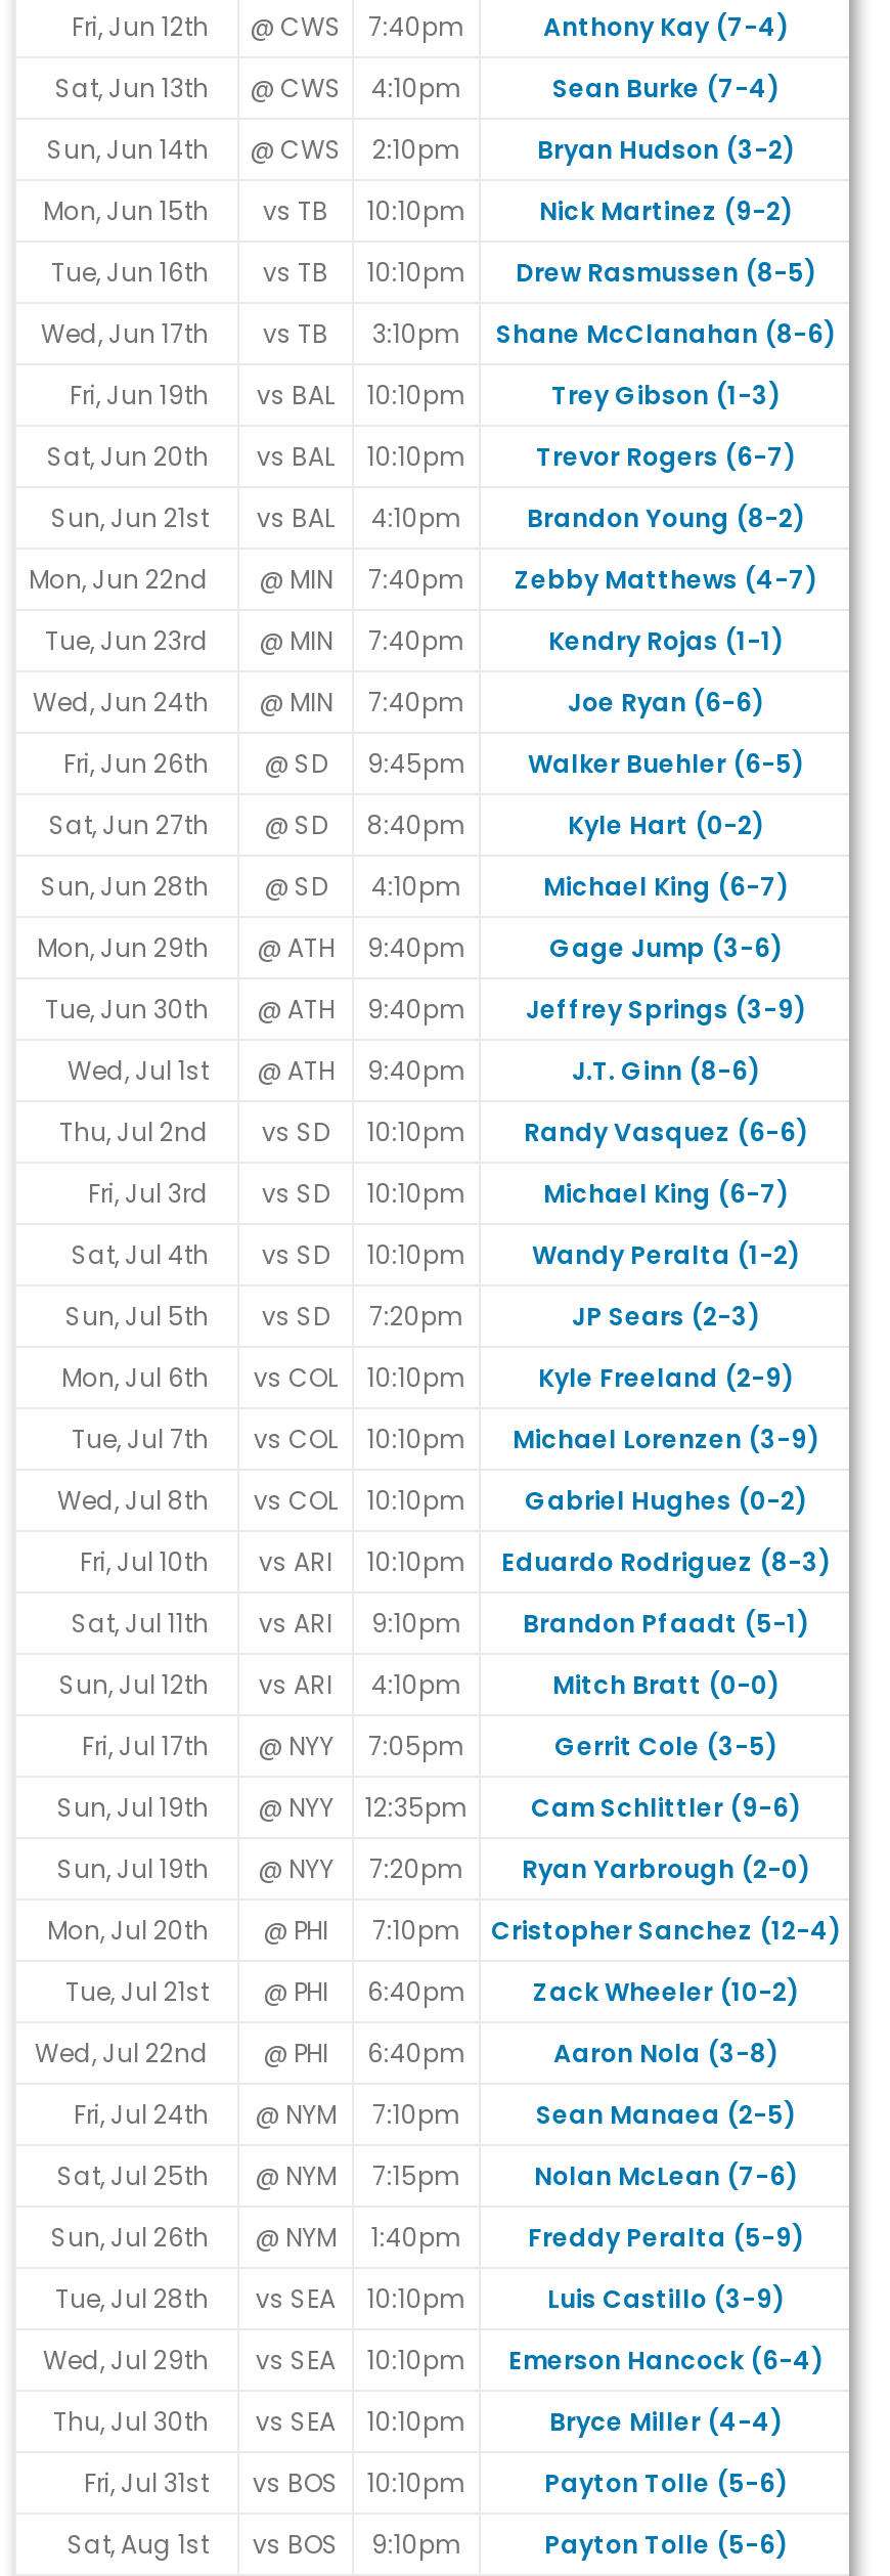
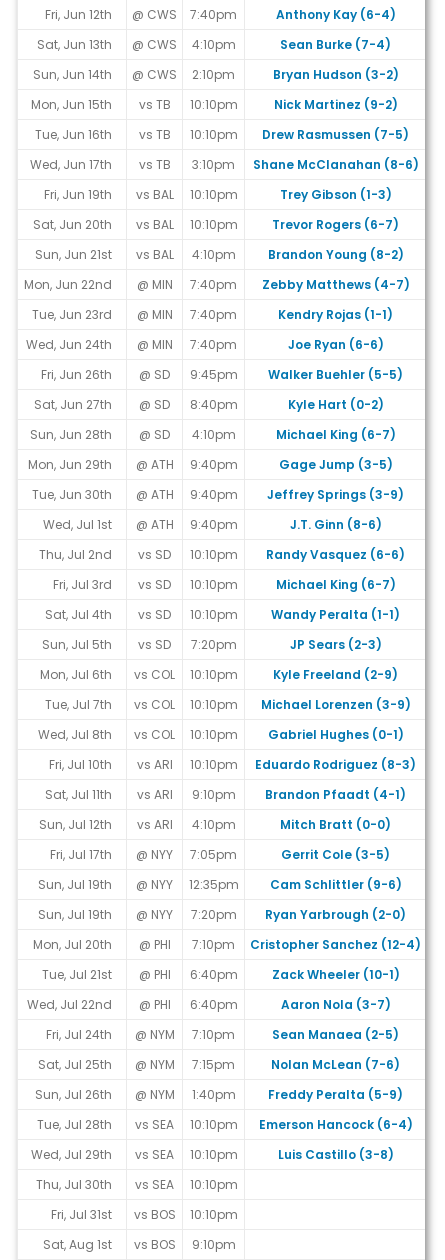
- Anthony Kay (7-4)
+ Anthony Kay (6-4)

- Drew Rasmussen (8-5)
+ Drew Rasmussen (7-5)

- Walker Buehler (6-5)
+ Walker Buehler (5-5)

- Gage Jump (3-6)
+ Gage Jump (3-5)

- Wandy Peralta (1-2)
+ Wandy Peralta (1-1)

- Gabriel Hughes (0-2)
+ Gabriel Hughes (0-1)

- Brandon Pfaadt (5-1)
+ Brandon Pfaadt (4-1)

- Tue, Jul 21st @ PHI 6:40pm Zack Wheeler (10-2)
+ Tue, Jul 21st @ PHI 6:40pm Zack Wheeler (10-1)

- Aaron Nola (3-8)
+ Aaron Nola (3-7)

- Luis Castillo (3-9)

moved up: Emerson Hancock (6-4)

+ Luis Castillo (3-8)

- Bryce Miller (4-4)

- Payton Tolle (5-6)

- Payton Tolle (5-6)
